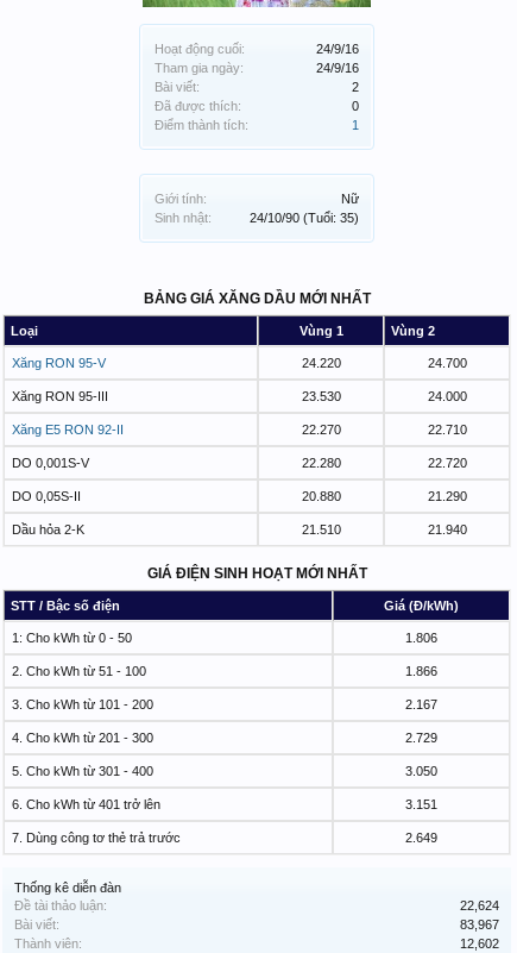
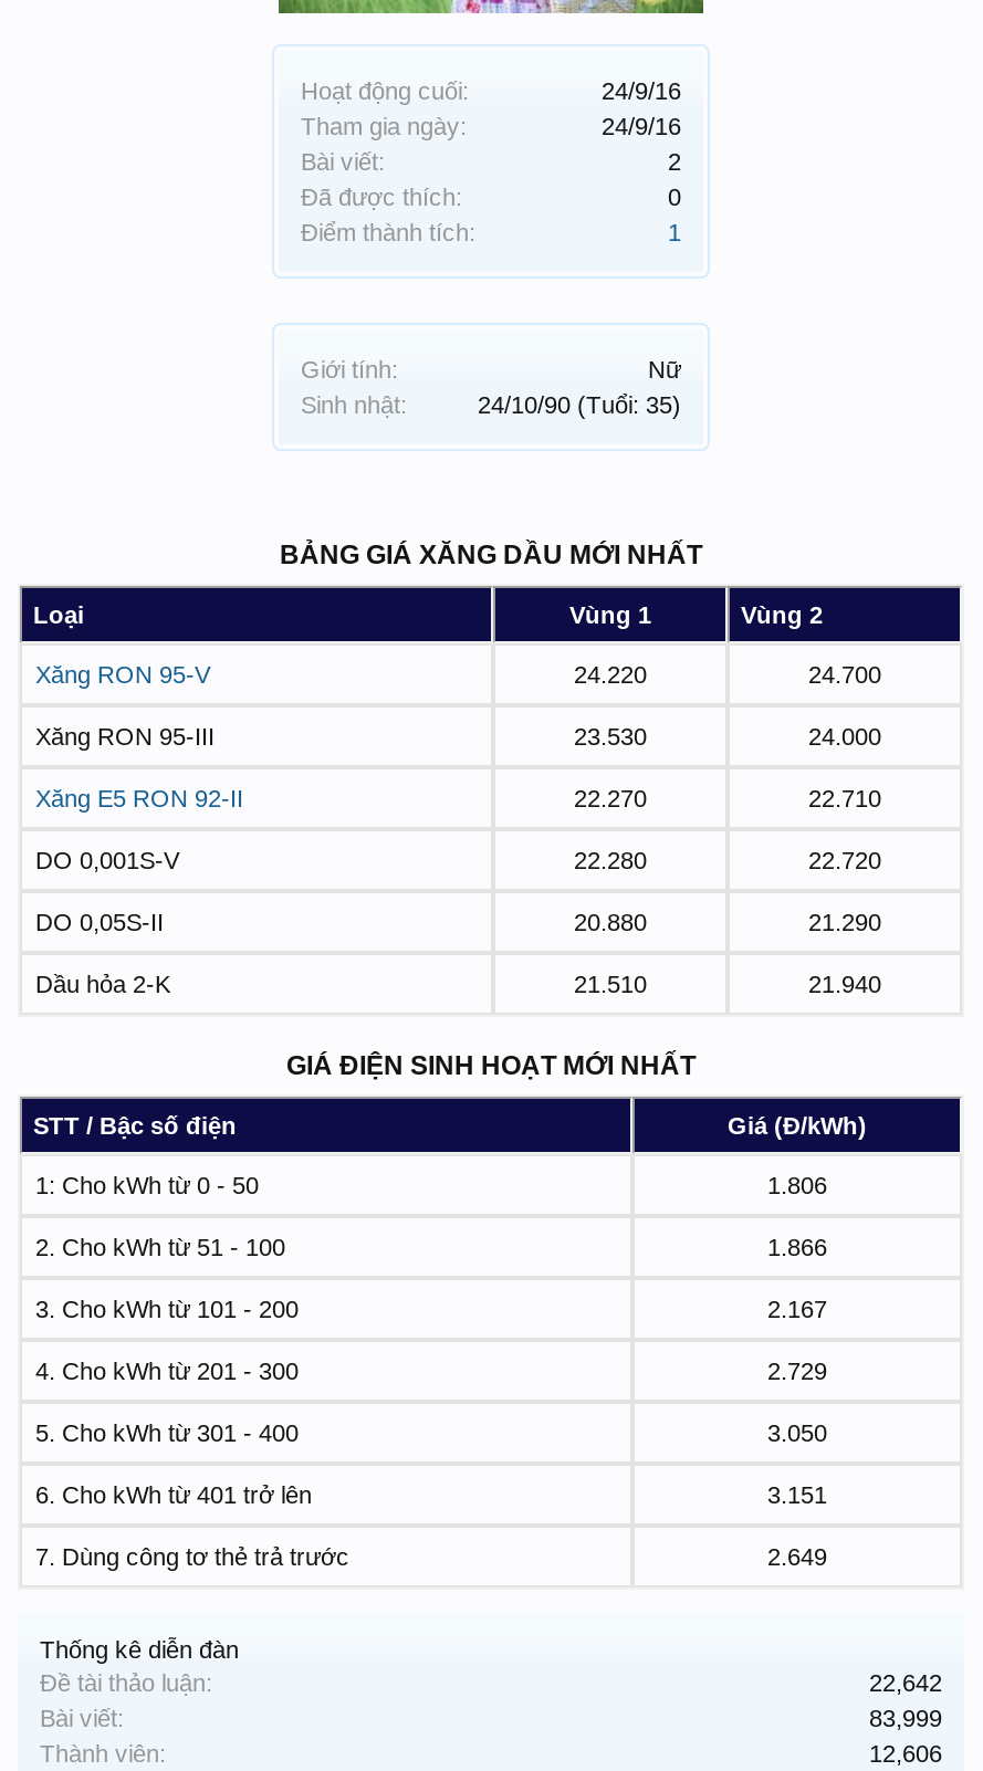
- 22,624
+ 22,642

- 83,967
+ 83,999

- 12,602
+ 12,606
